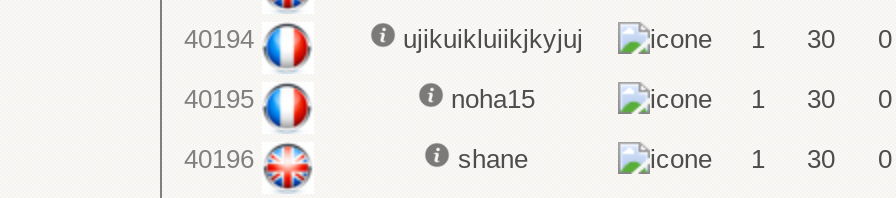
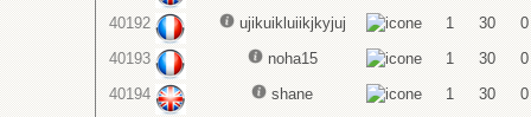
- 40194
+ 40192

- 40195
+ 40193

- 40196
+ 40194
